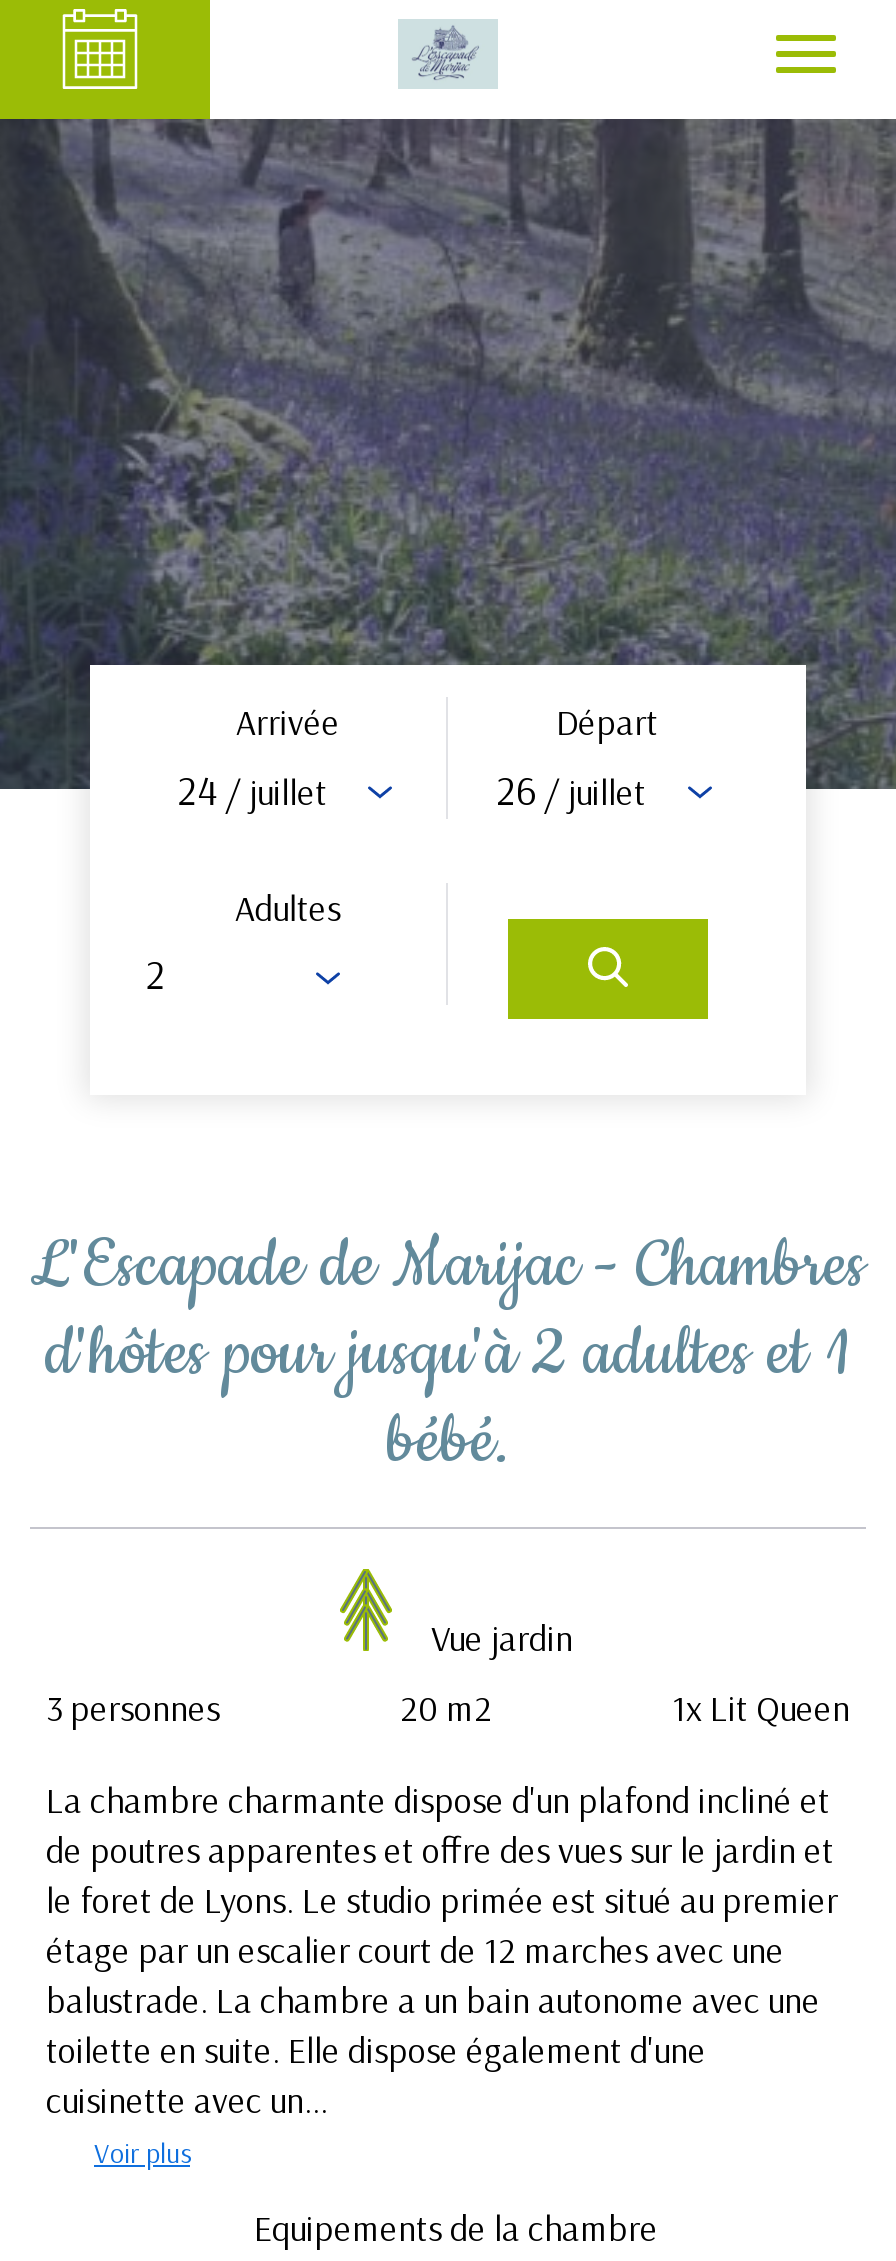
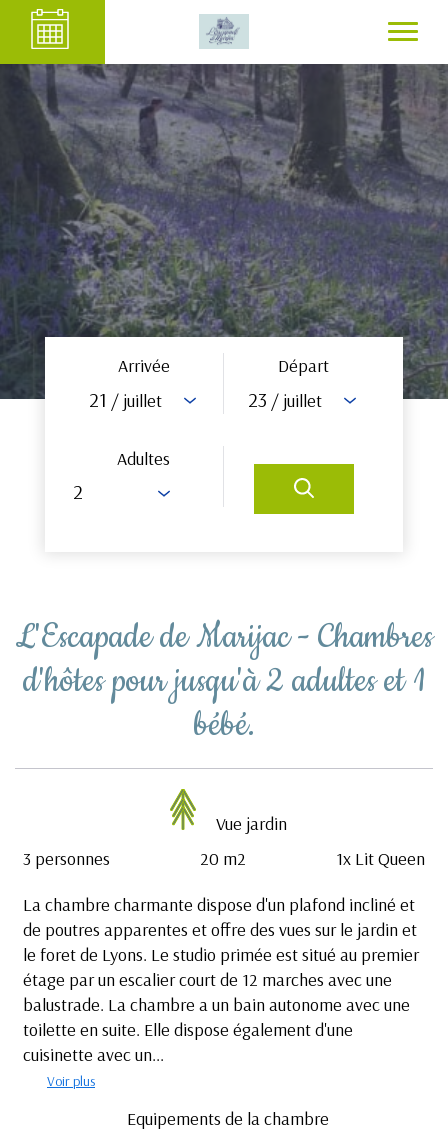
- 24 / juillet
+ 21 / juillet

- 26 / juillet
+ 23 / juillet
